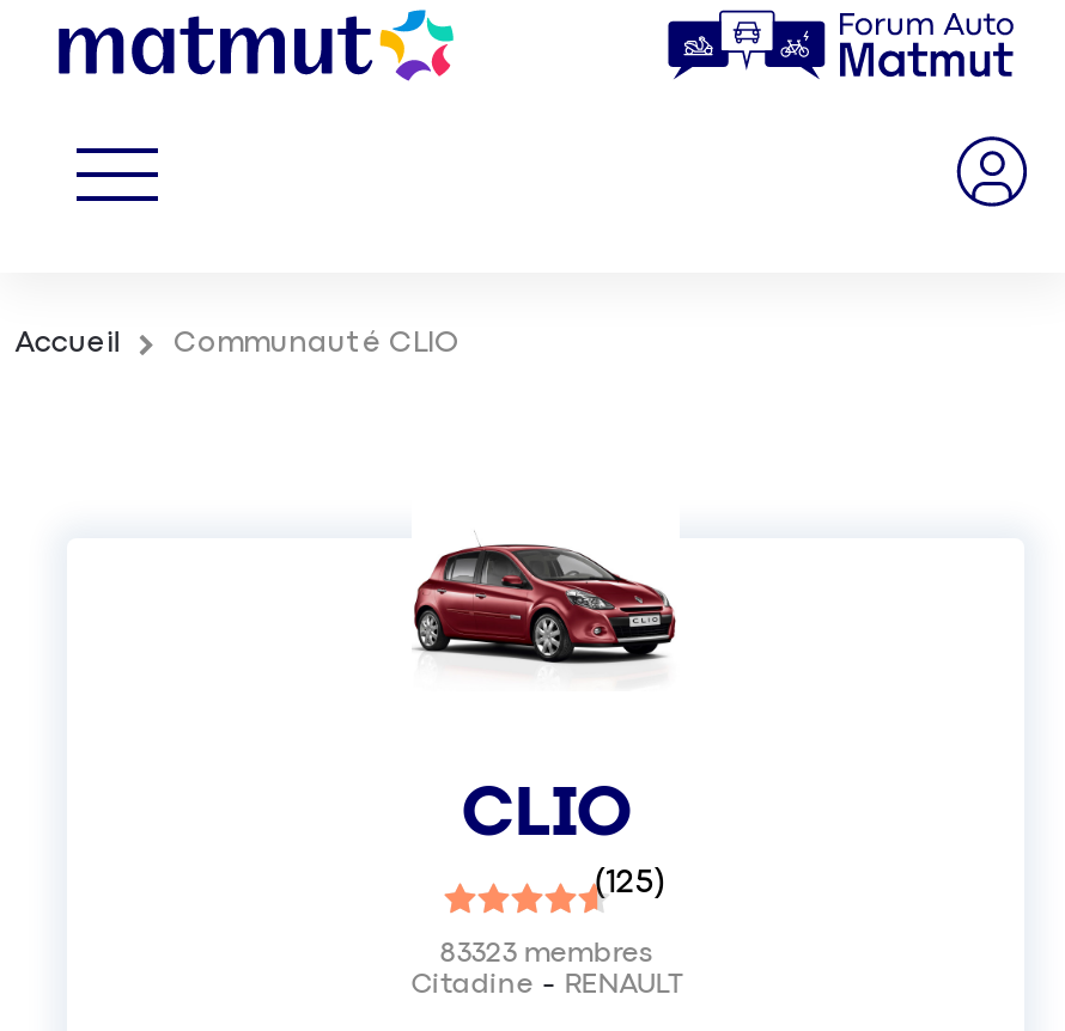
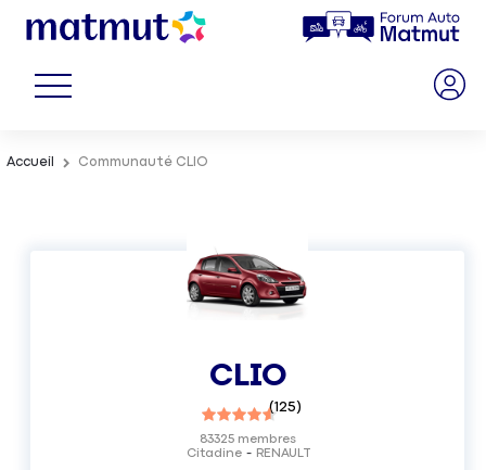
- 83323 membres
+ 83325 membres
